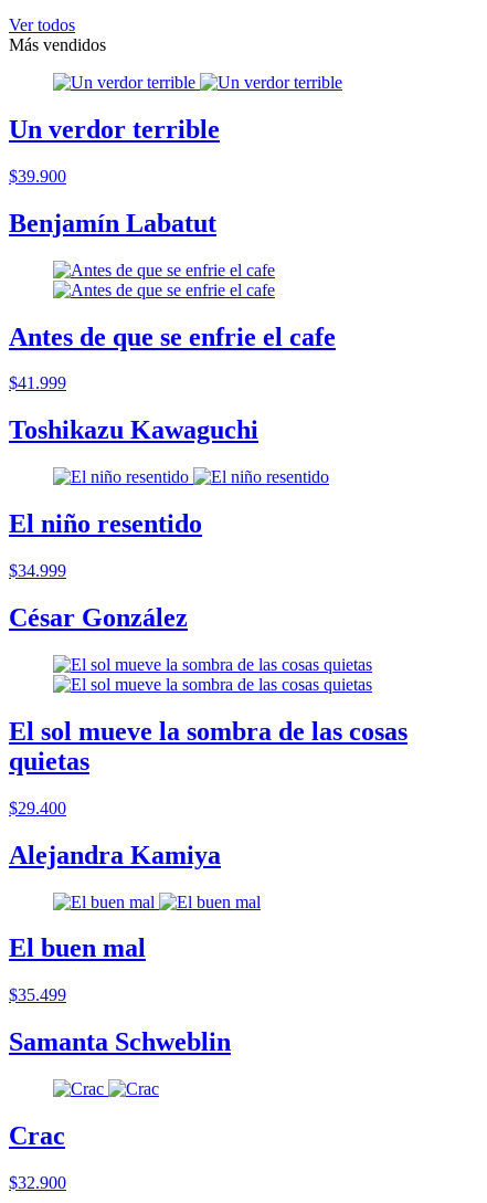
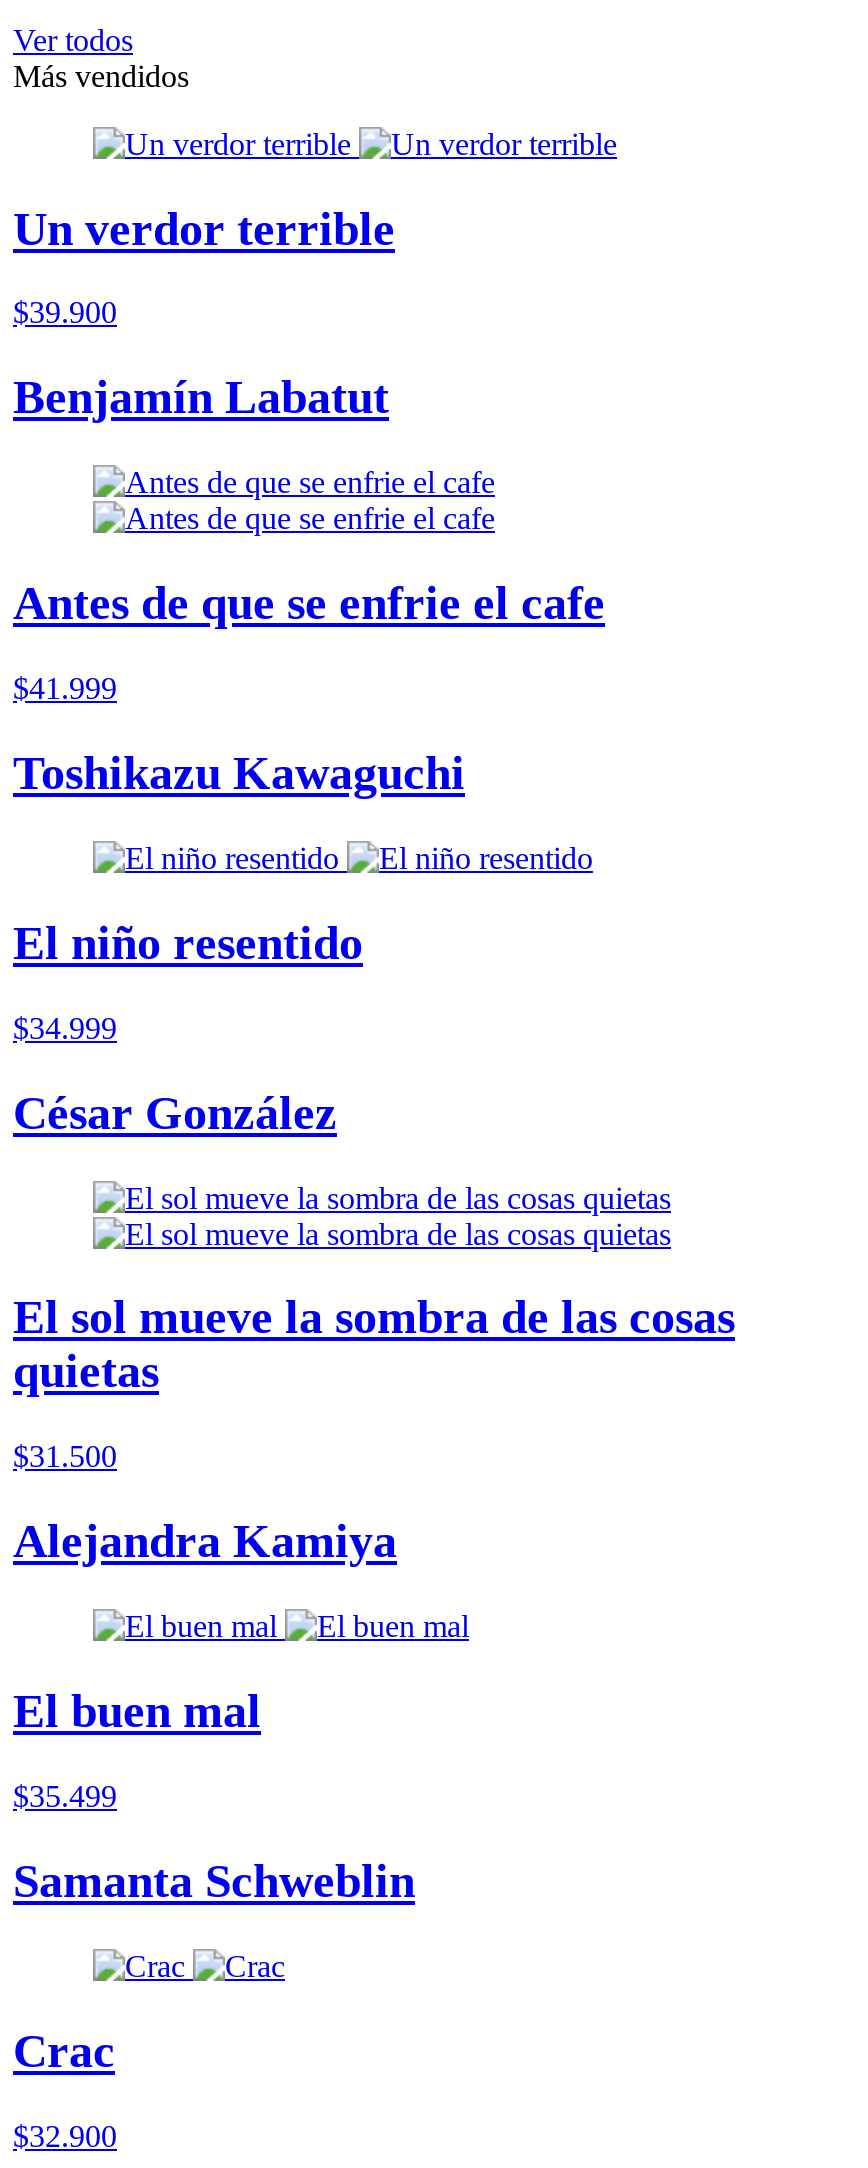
- $29.400
+ $31.500
